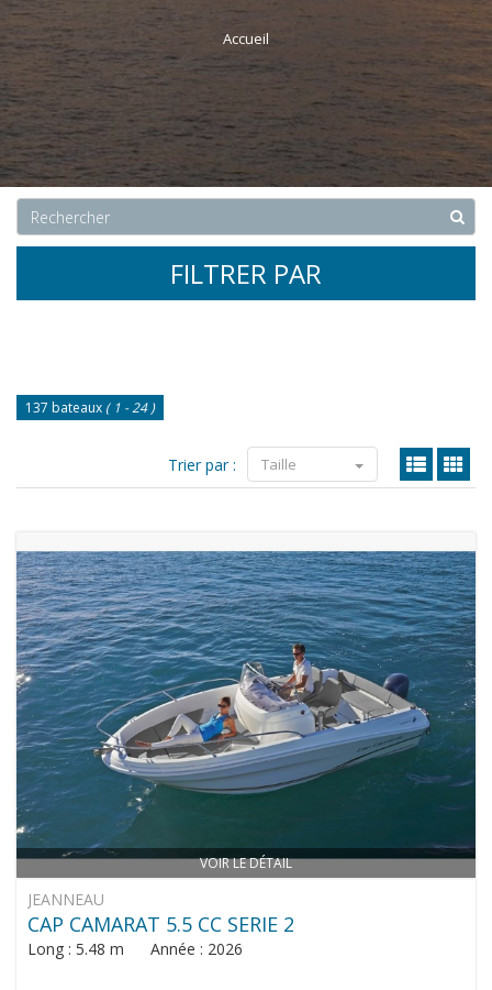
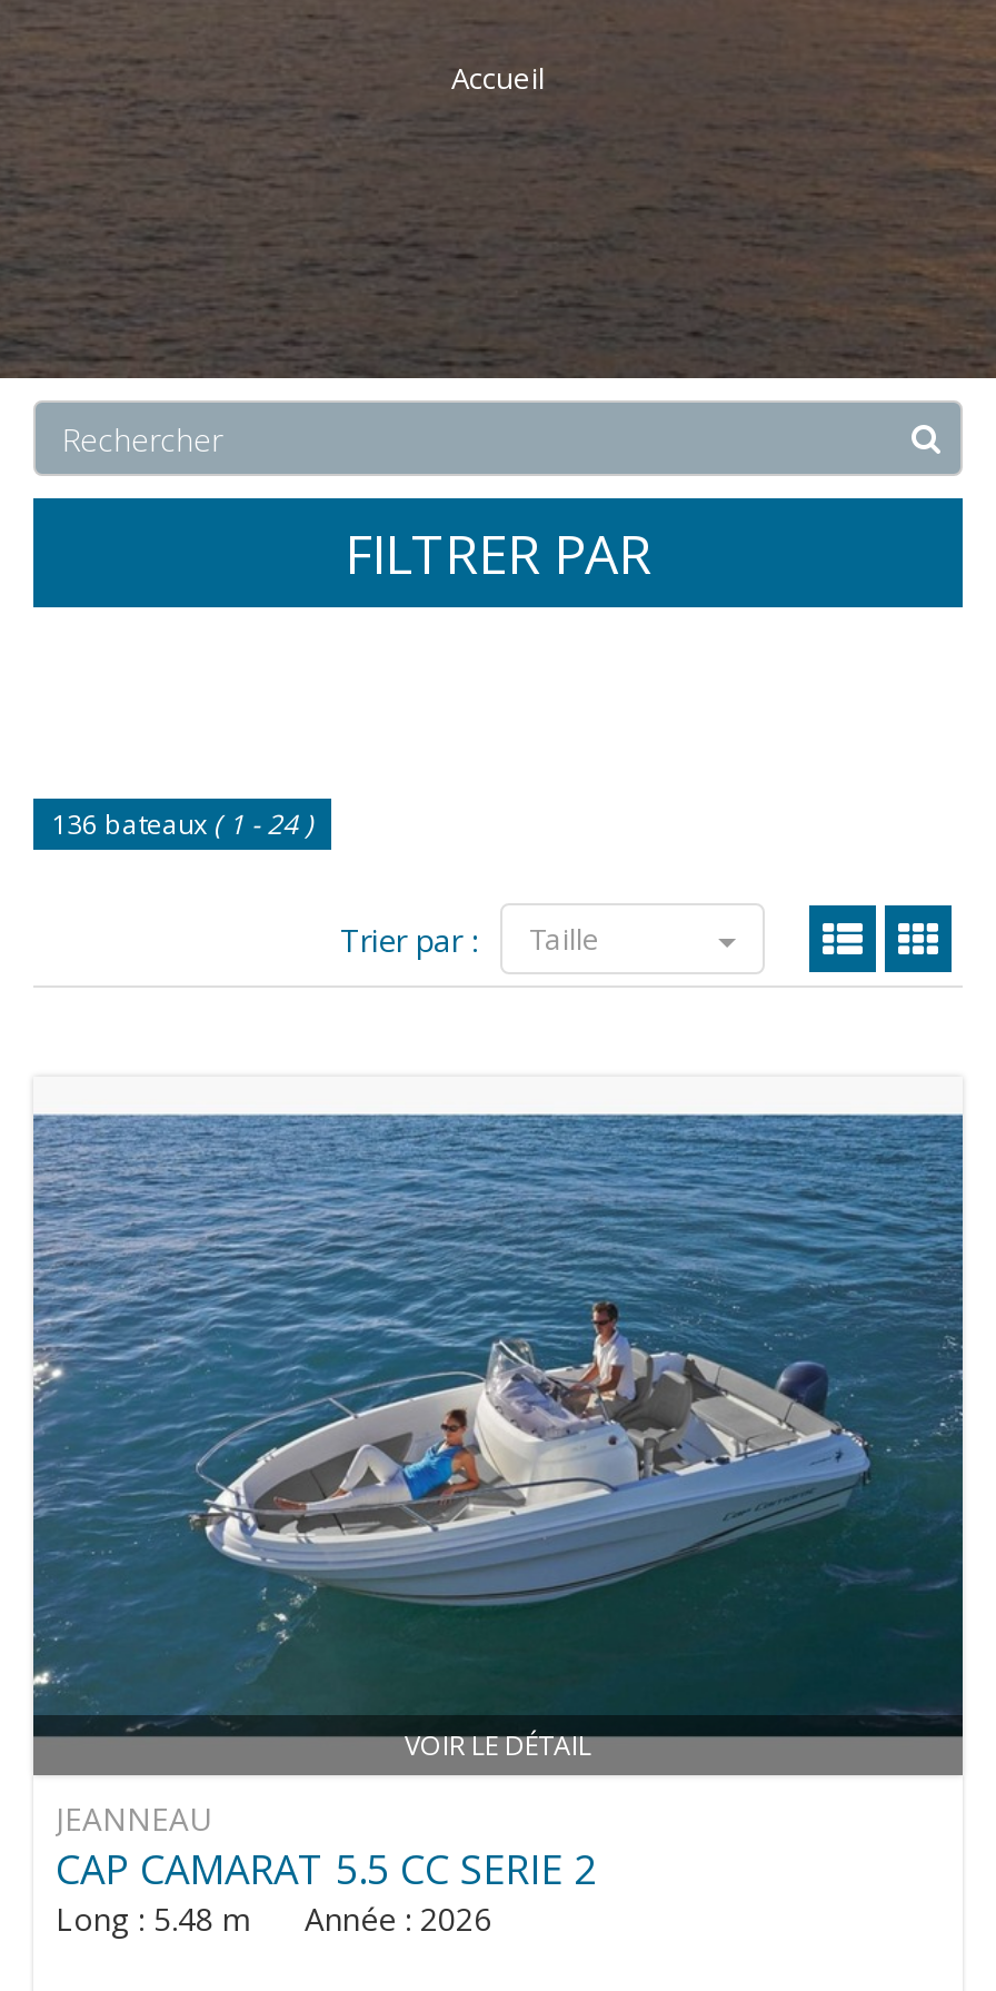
- 137 bateaux ( 1 - 24 )
+ 136 bateaux ( 1 - 24 )
